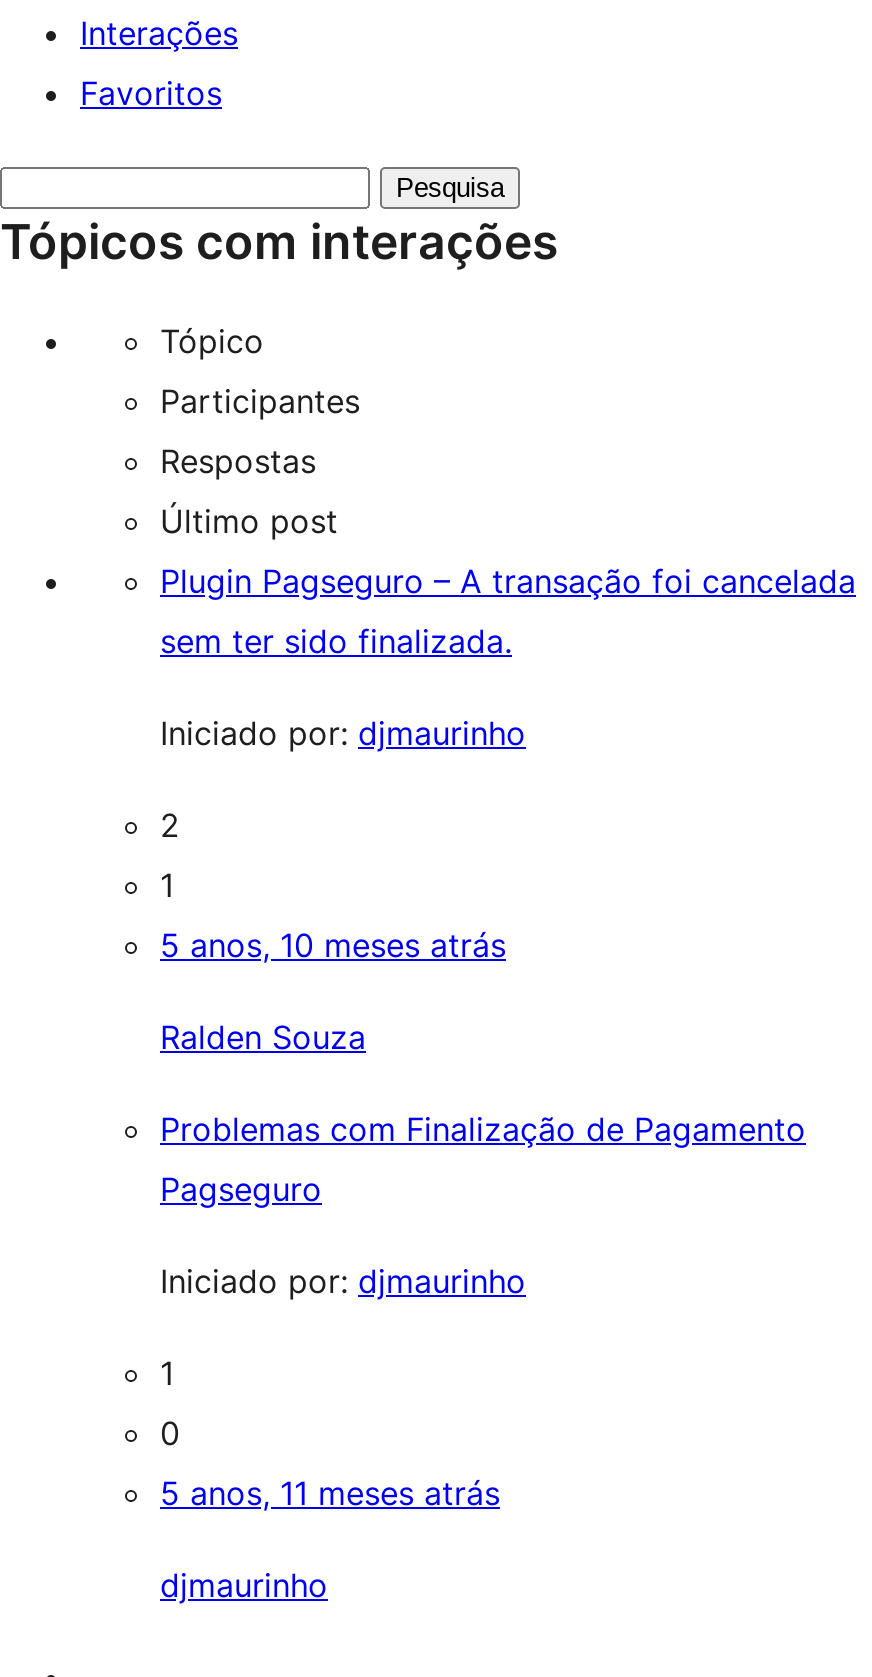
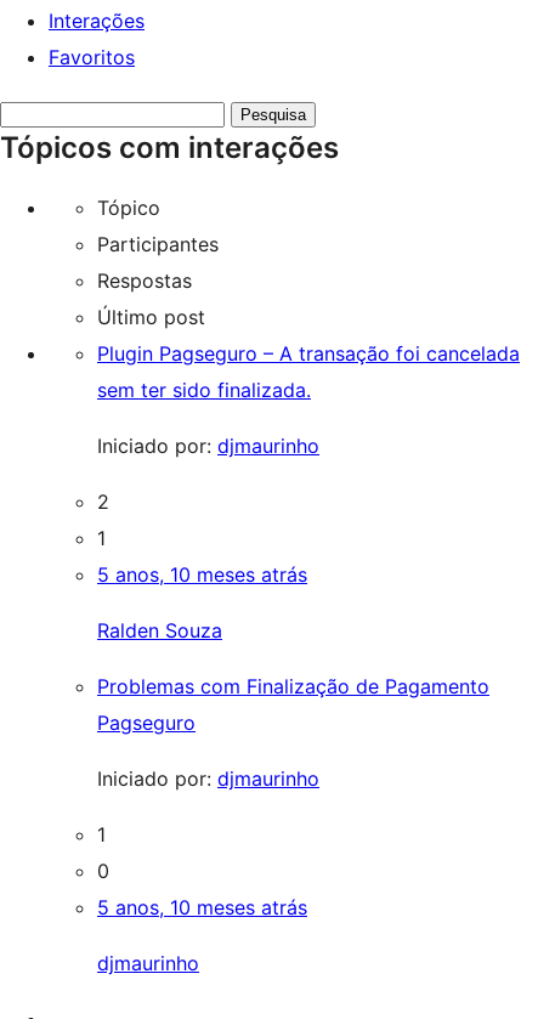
- 5 anos, 11 meses atrás
+ 5 anos, 10 meses atrás
